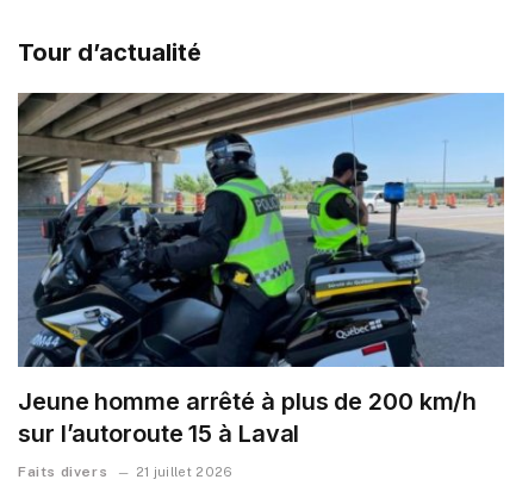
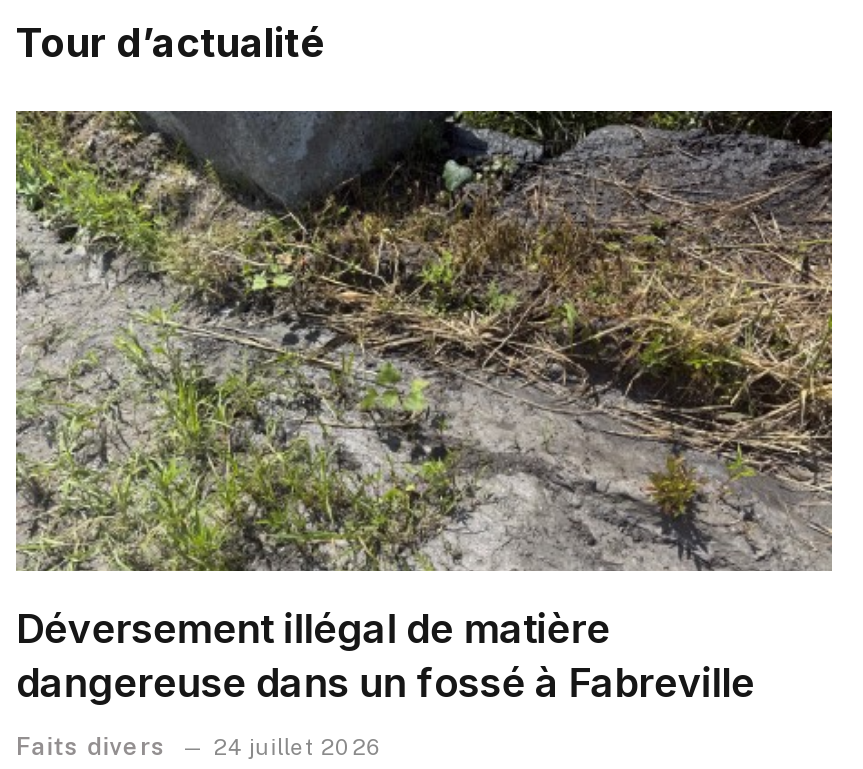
- [image]
- Jeune homme arrêté à plus de 200 km/h
- sur l’autoroute 15 à Laval
+ [image]
+ Déversement illégal de matière
+ dangereuse dans un fossé à Fabreville

- Faits divers 21 juillet 2026
+ Faits divers 24 juillet 2026
